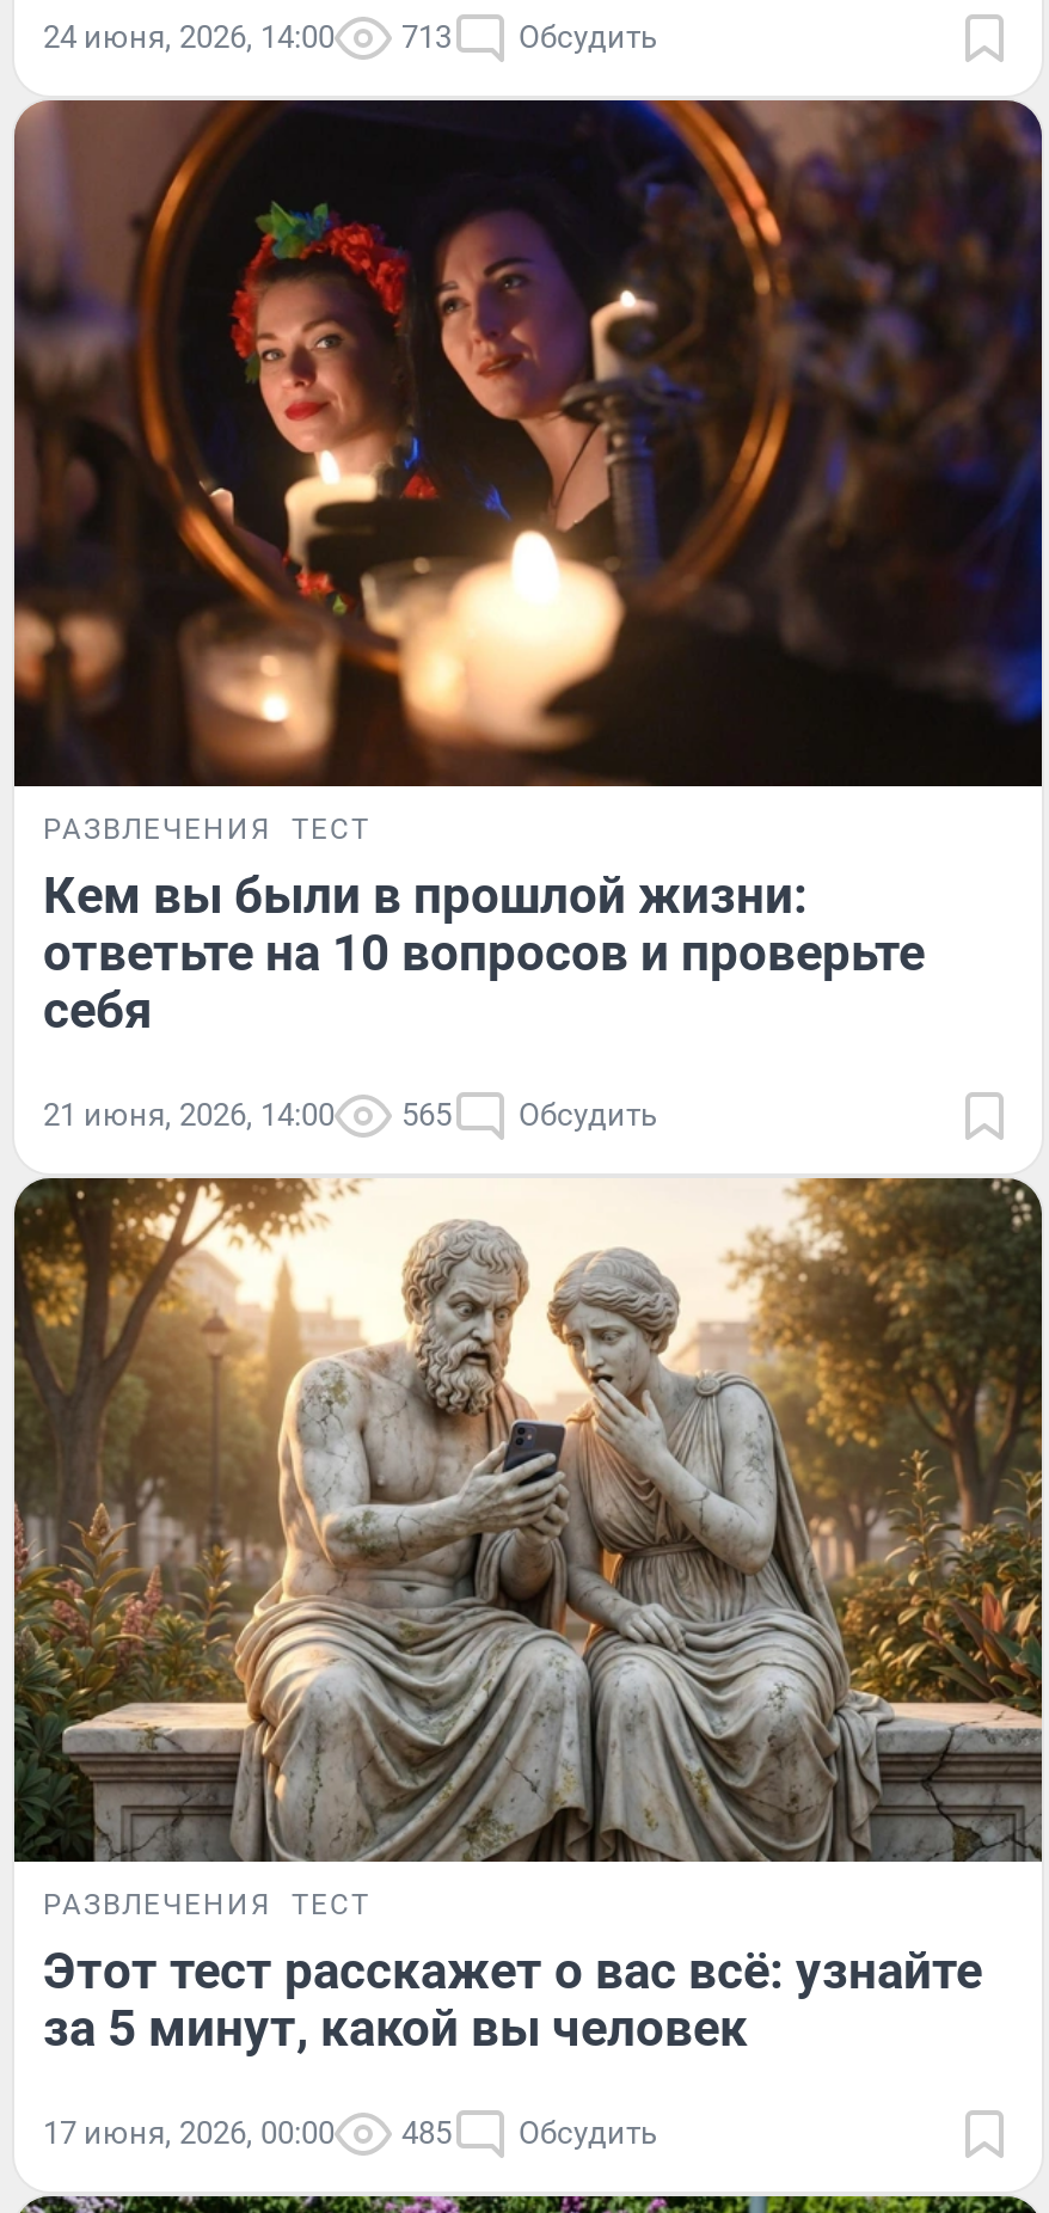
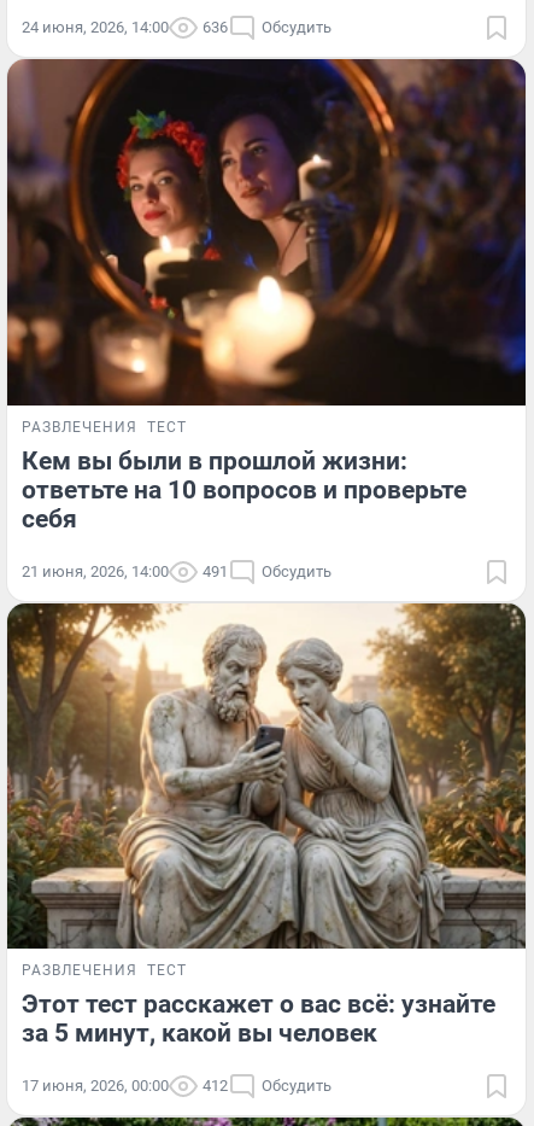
- 24 июня, 2026, 14:00 713 Обсудить
+ 24 июня, 2026, 14:00 636 Обсудить

- 21 июня, 2026, 14:00 565 Обсудить
+ 21 июня, 2026, 14:00 491 Обсудить

- 17 июня, 2026, 00:00 485 Обсудить
+ 17 июня, 2026, 00:00 412 Обсудить
